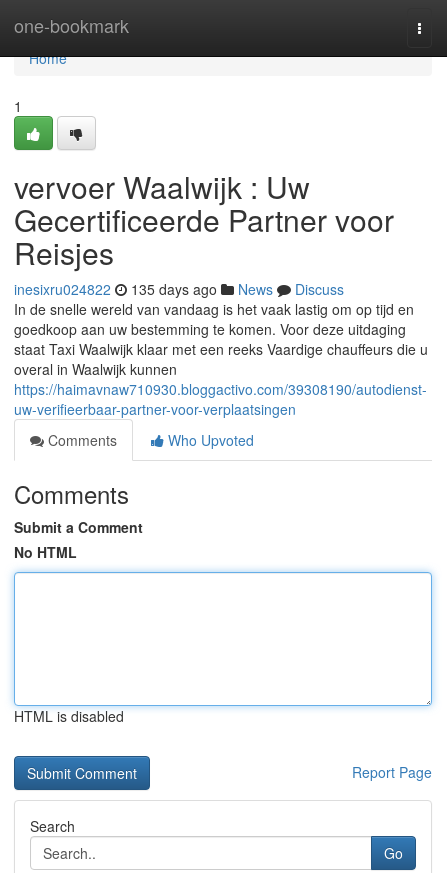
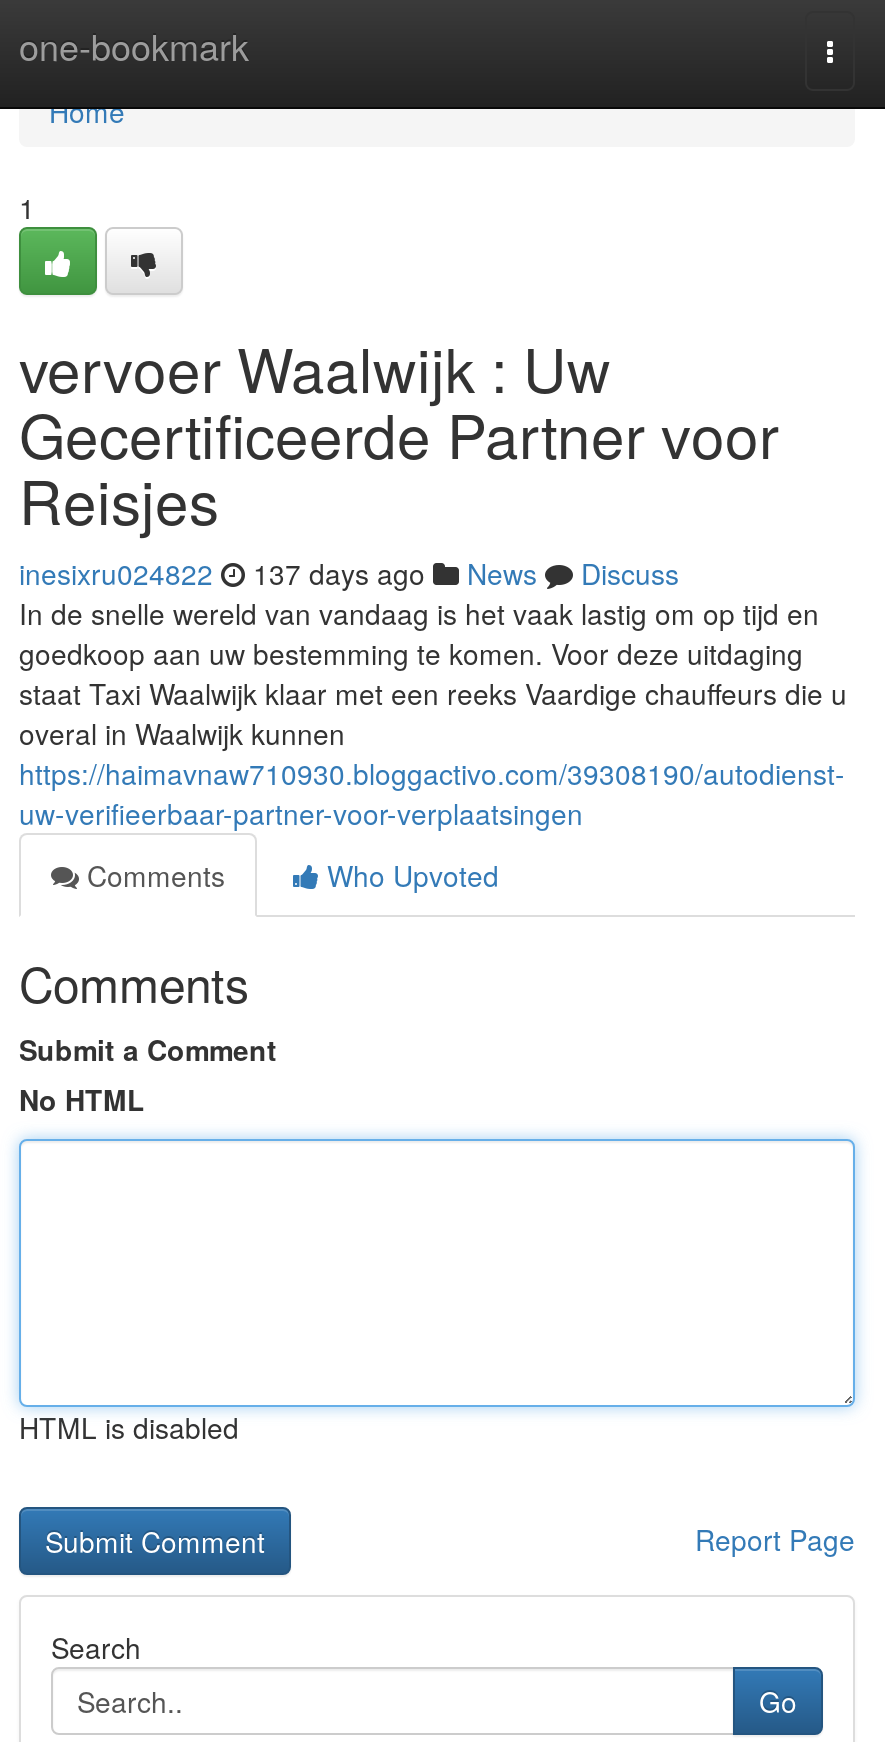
- inesixru024822 135 days ago News Discuss
+ inesixru024822 137 days ago News Discuss
